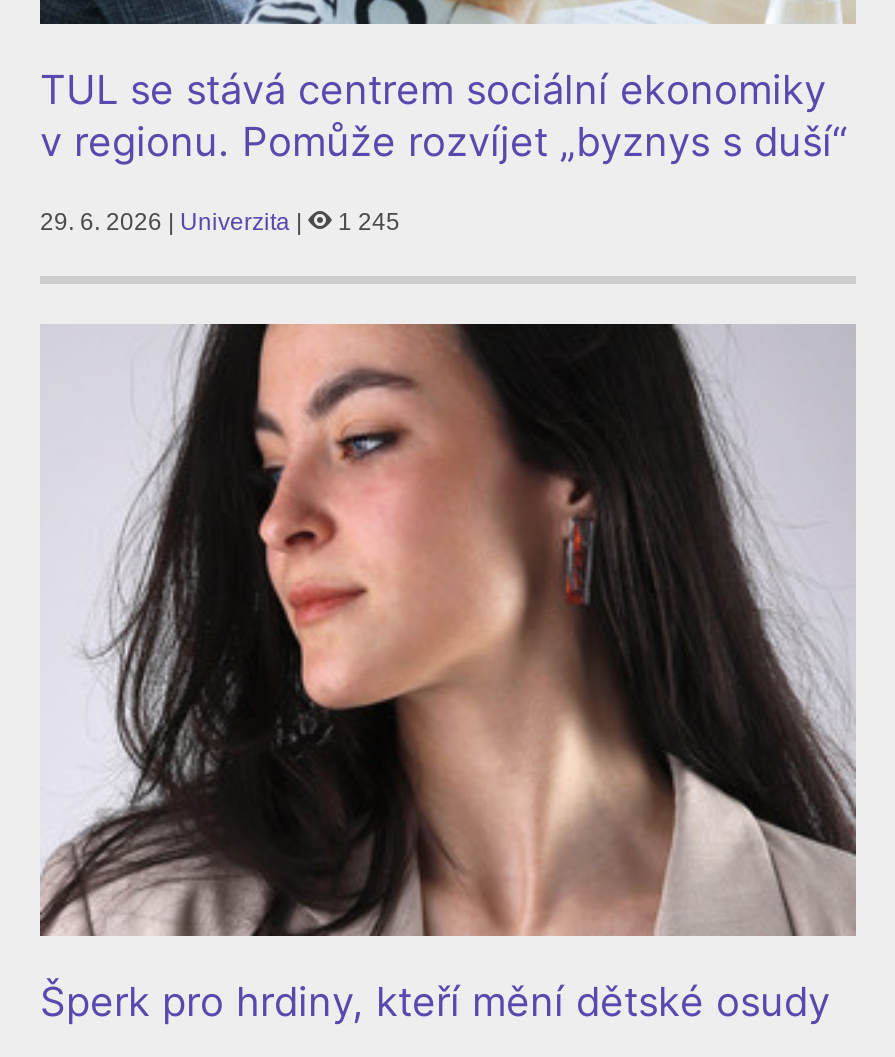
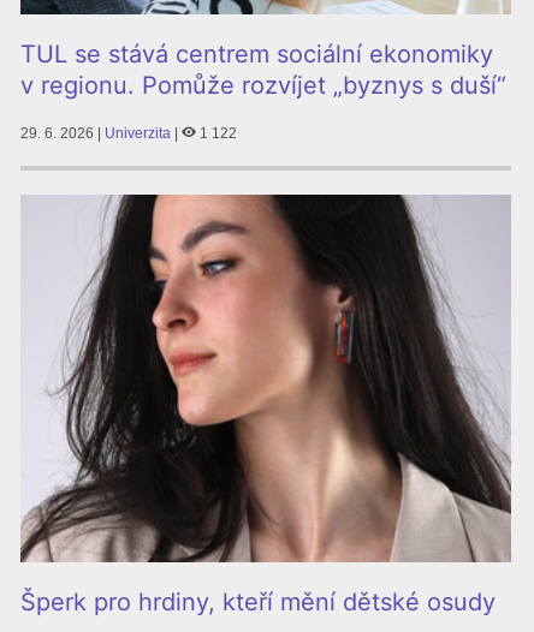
- 1 245
+ 1 122
